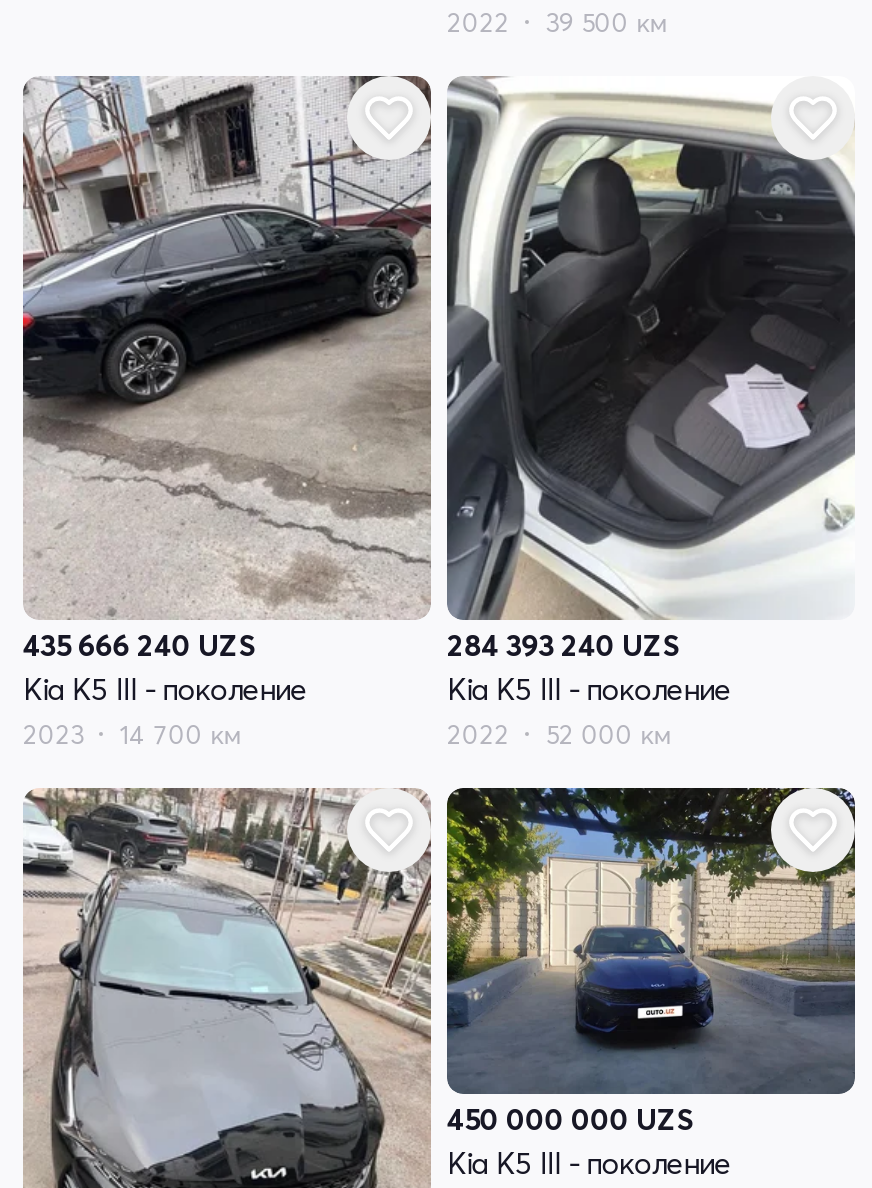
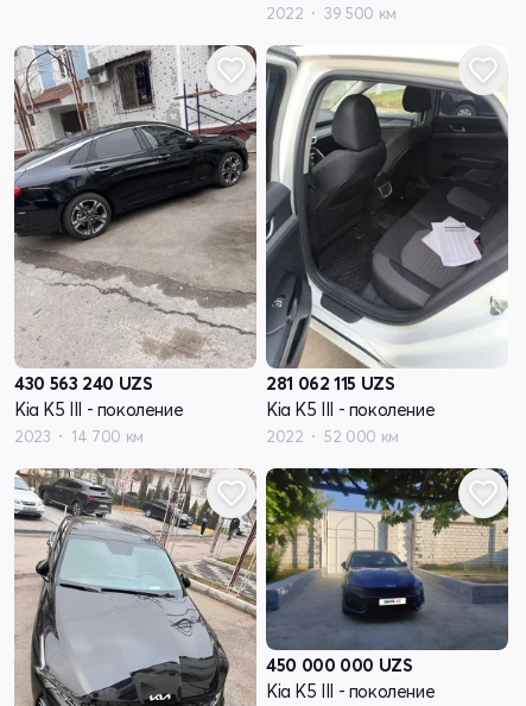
- 435 666 240 UZS
+ 430 563 240 UZS

- 284 393 240 UZS
+ 281 062 115 UZS
